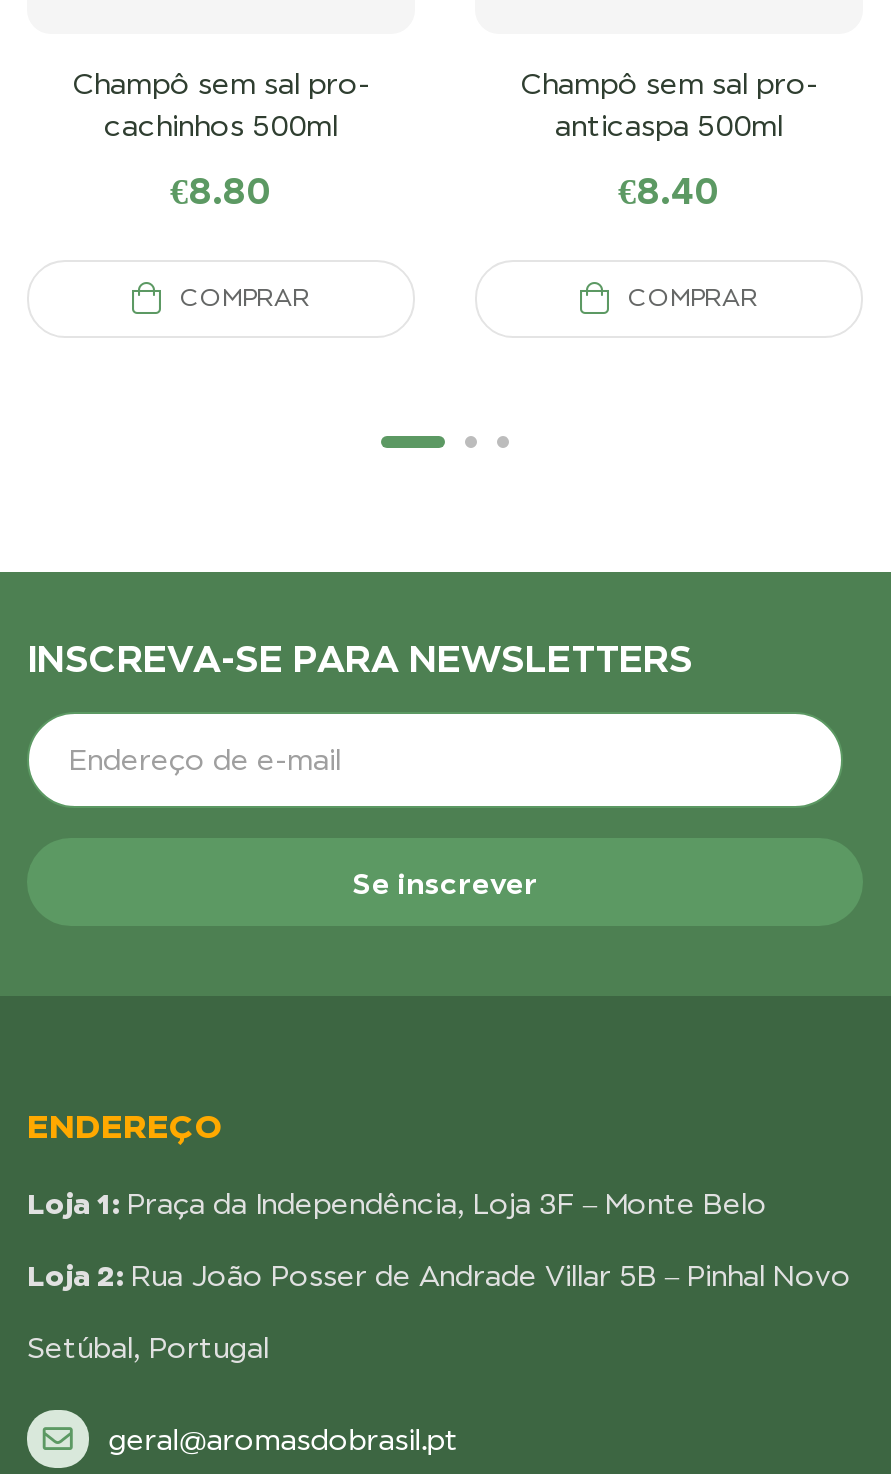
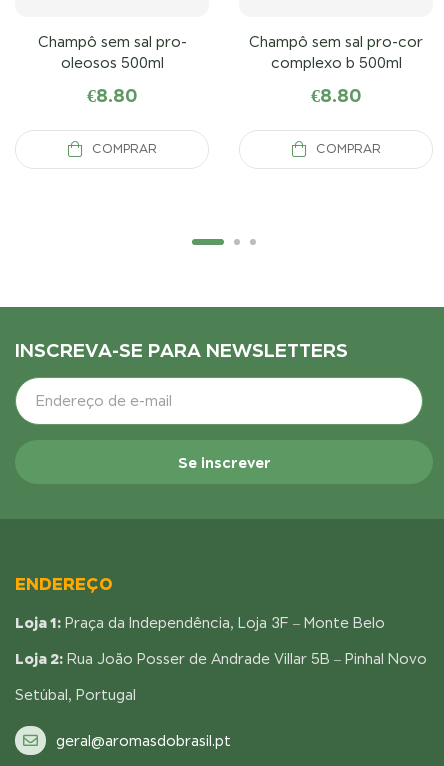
- Champô sem sal pro-
- anticaspa 500ml
+ Champô sem sal pro-cor
+ complexo b 500ml

- cachinhos 500ml
+ oleosos 500ml

- €8.40
+ €8.80
